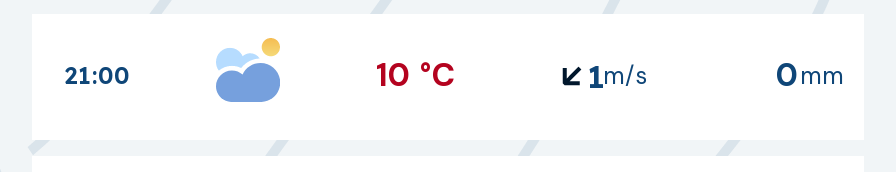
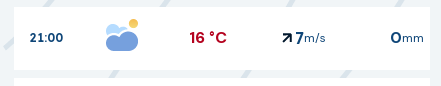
- 10 °C
+ 16 °C

- 1m/s
+ 7m/s
